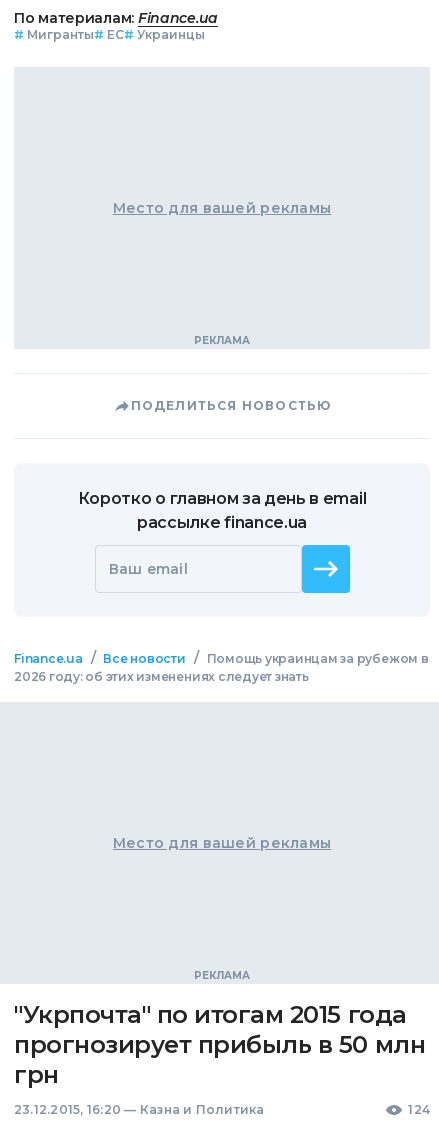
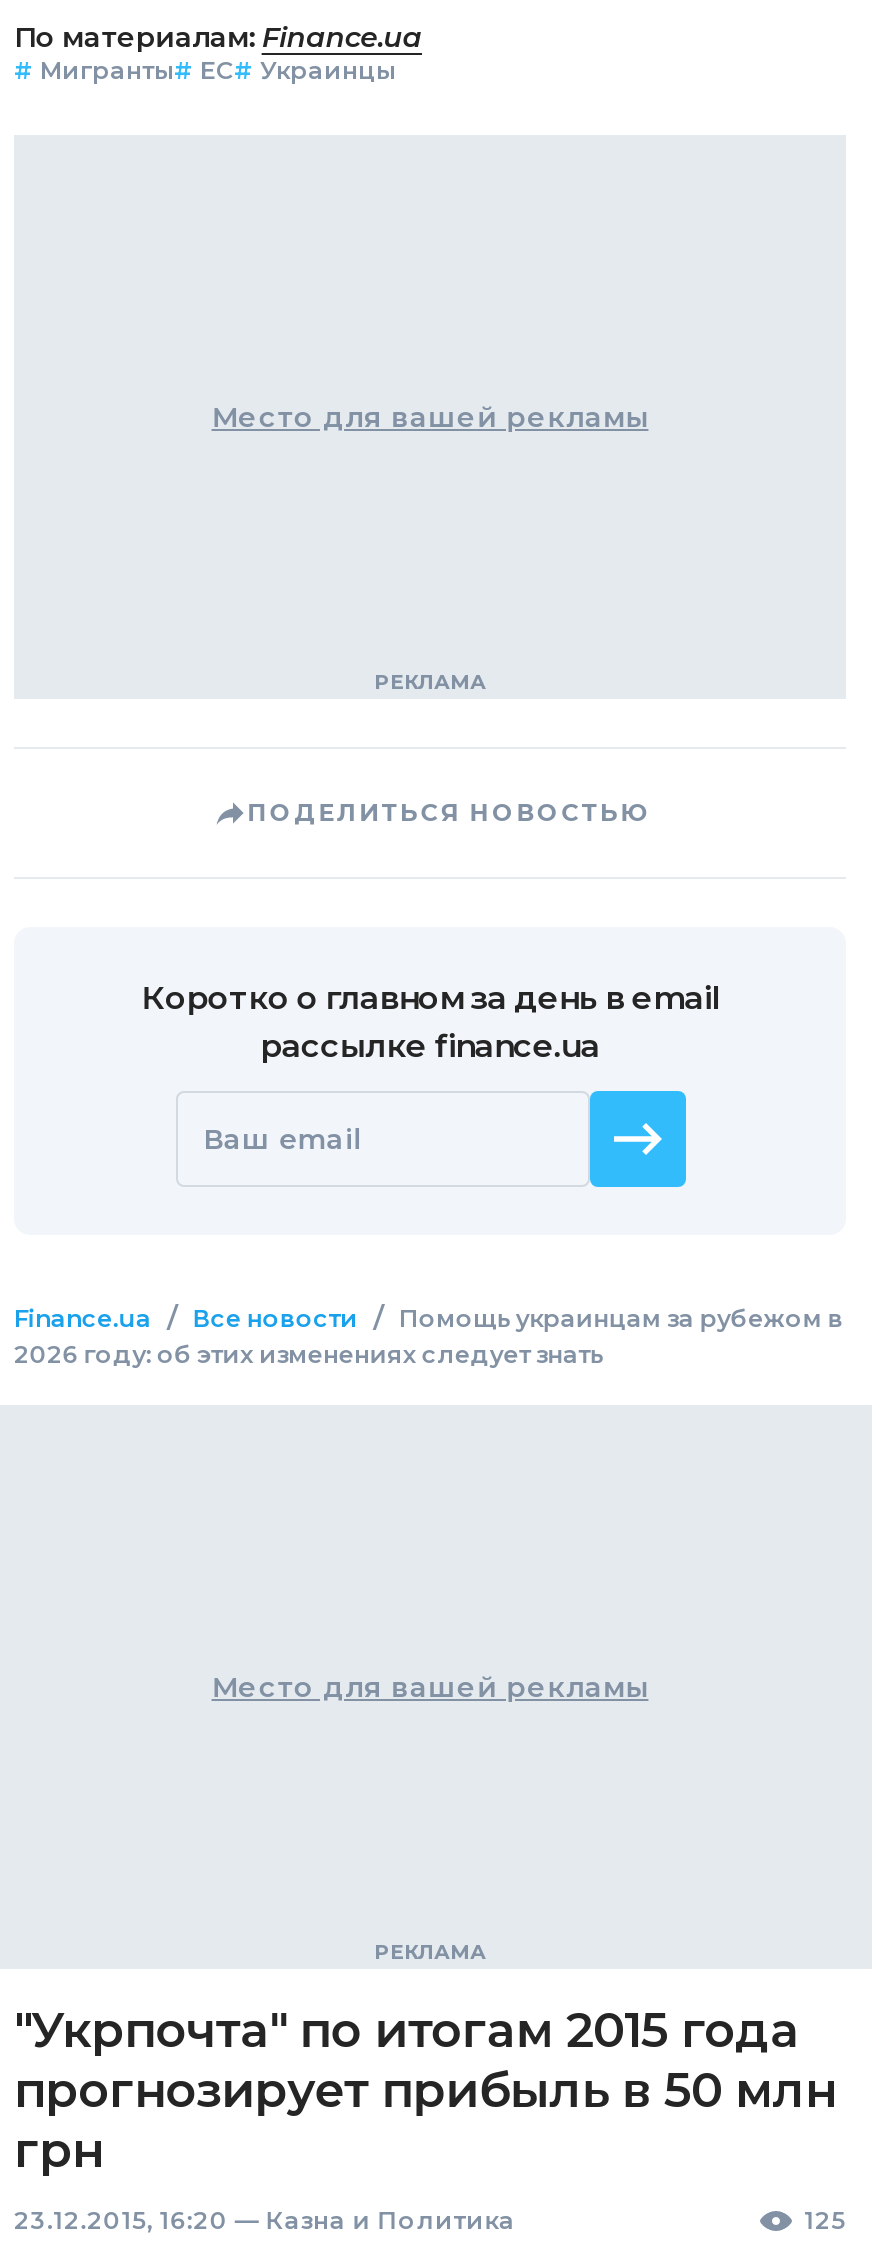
- 124
+ 125
